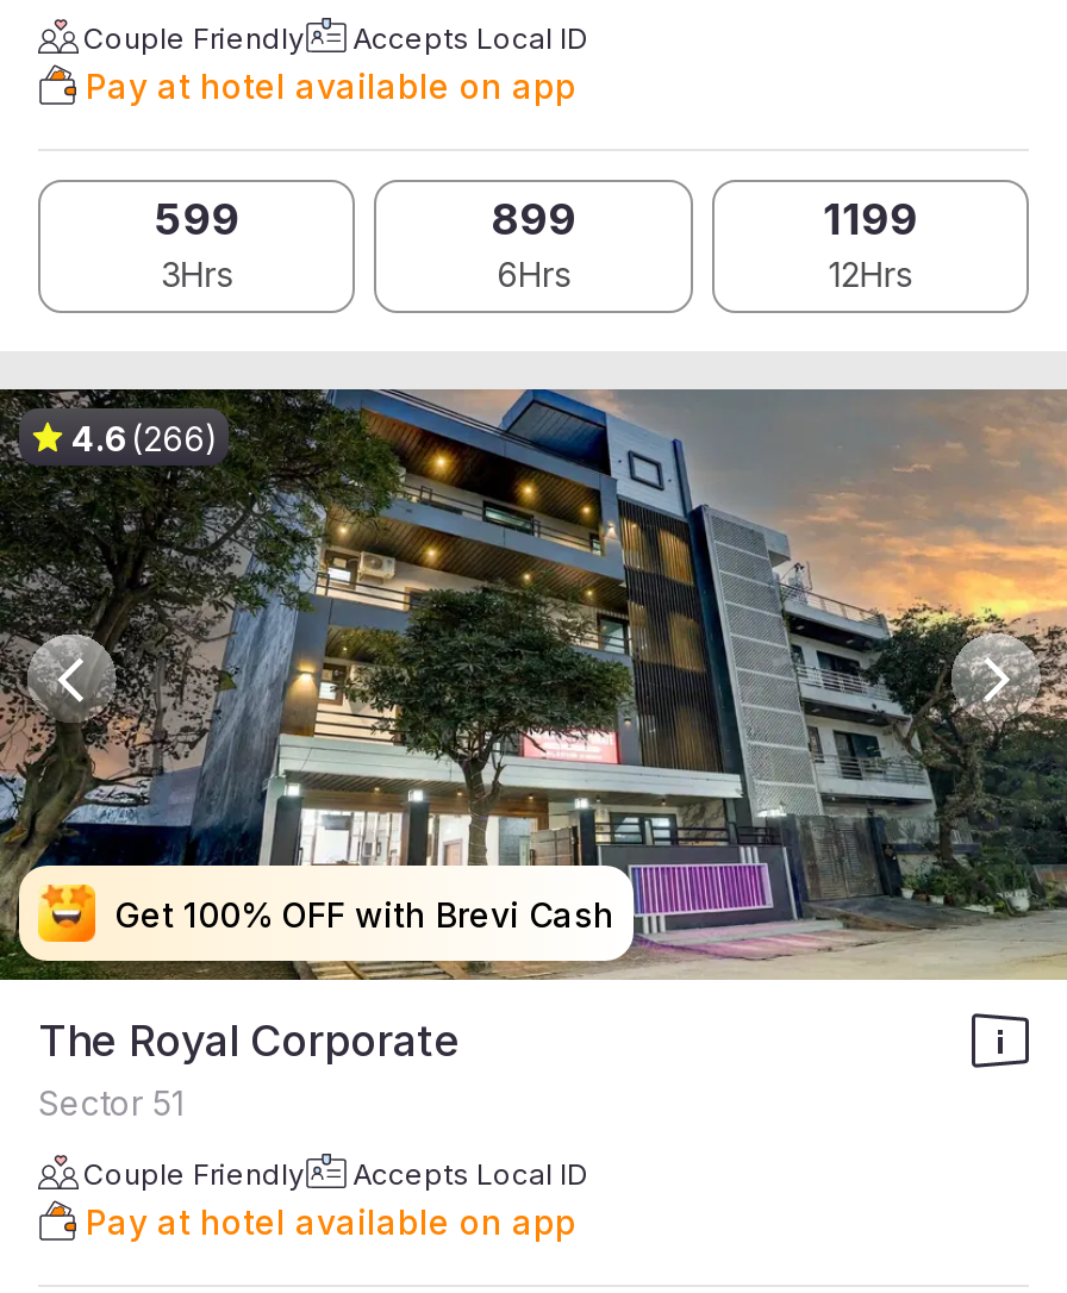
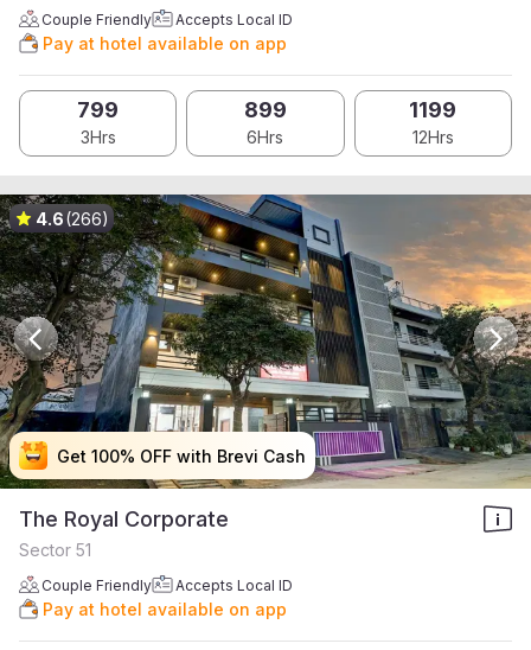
- 599
+ 799
